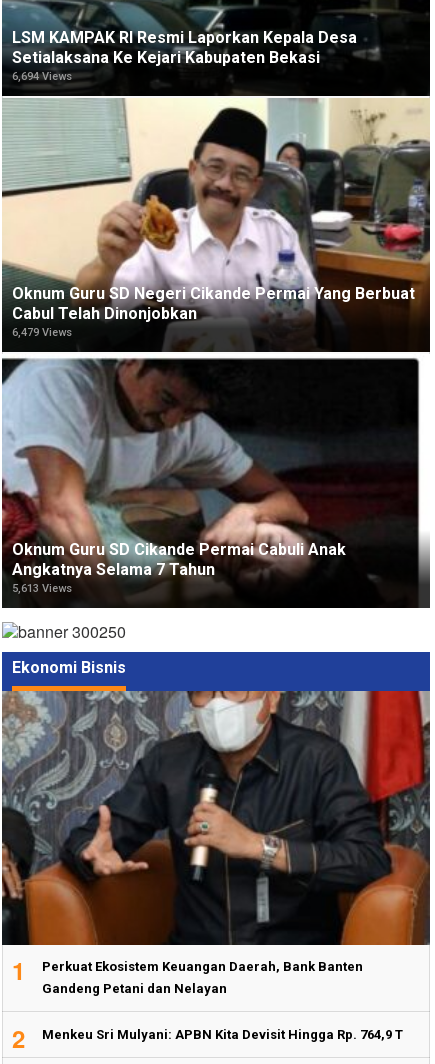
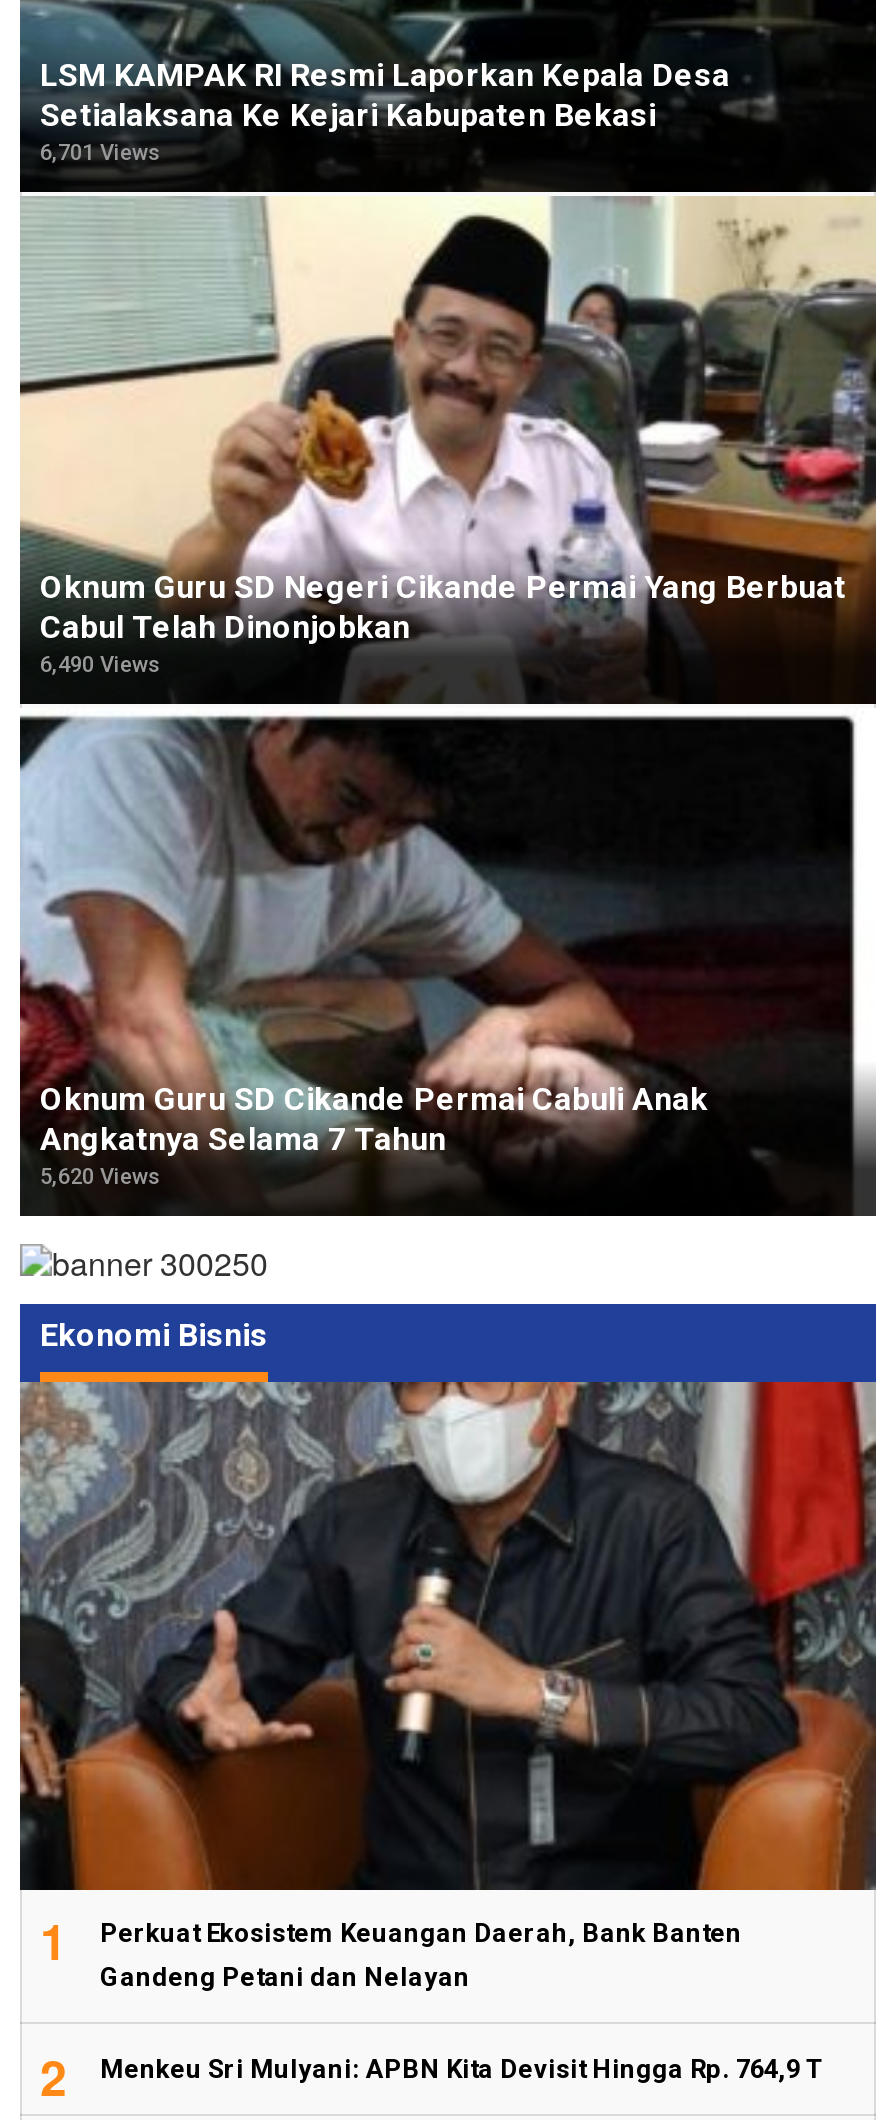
- 6,694 Views
+ 6,701 Views

- 6,479 Views
+ 6,490 Views

- 5,613 Views
+ 5,620 Views
